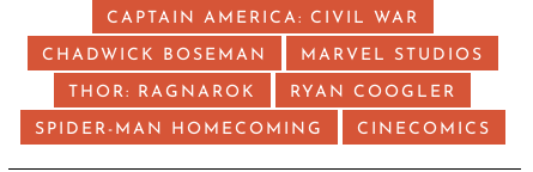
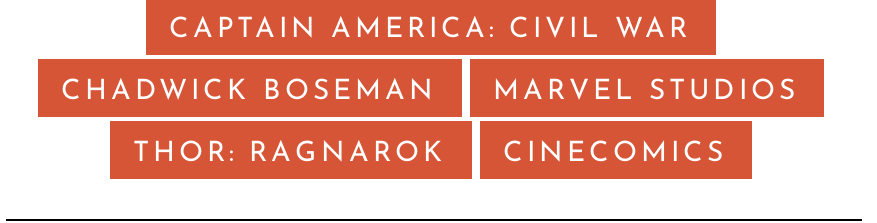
- RYAN COOGLER
- SPIDER-MAN HOMECOMING
